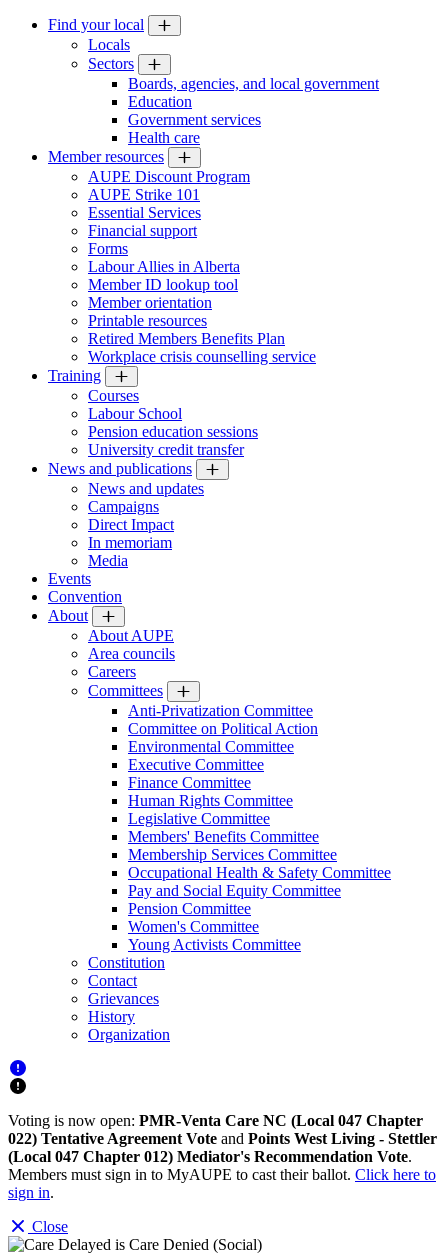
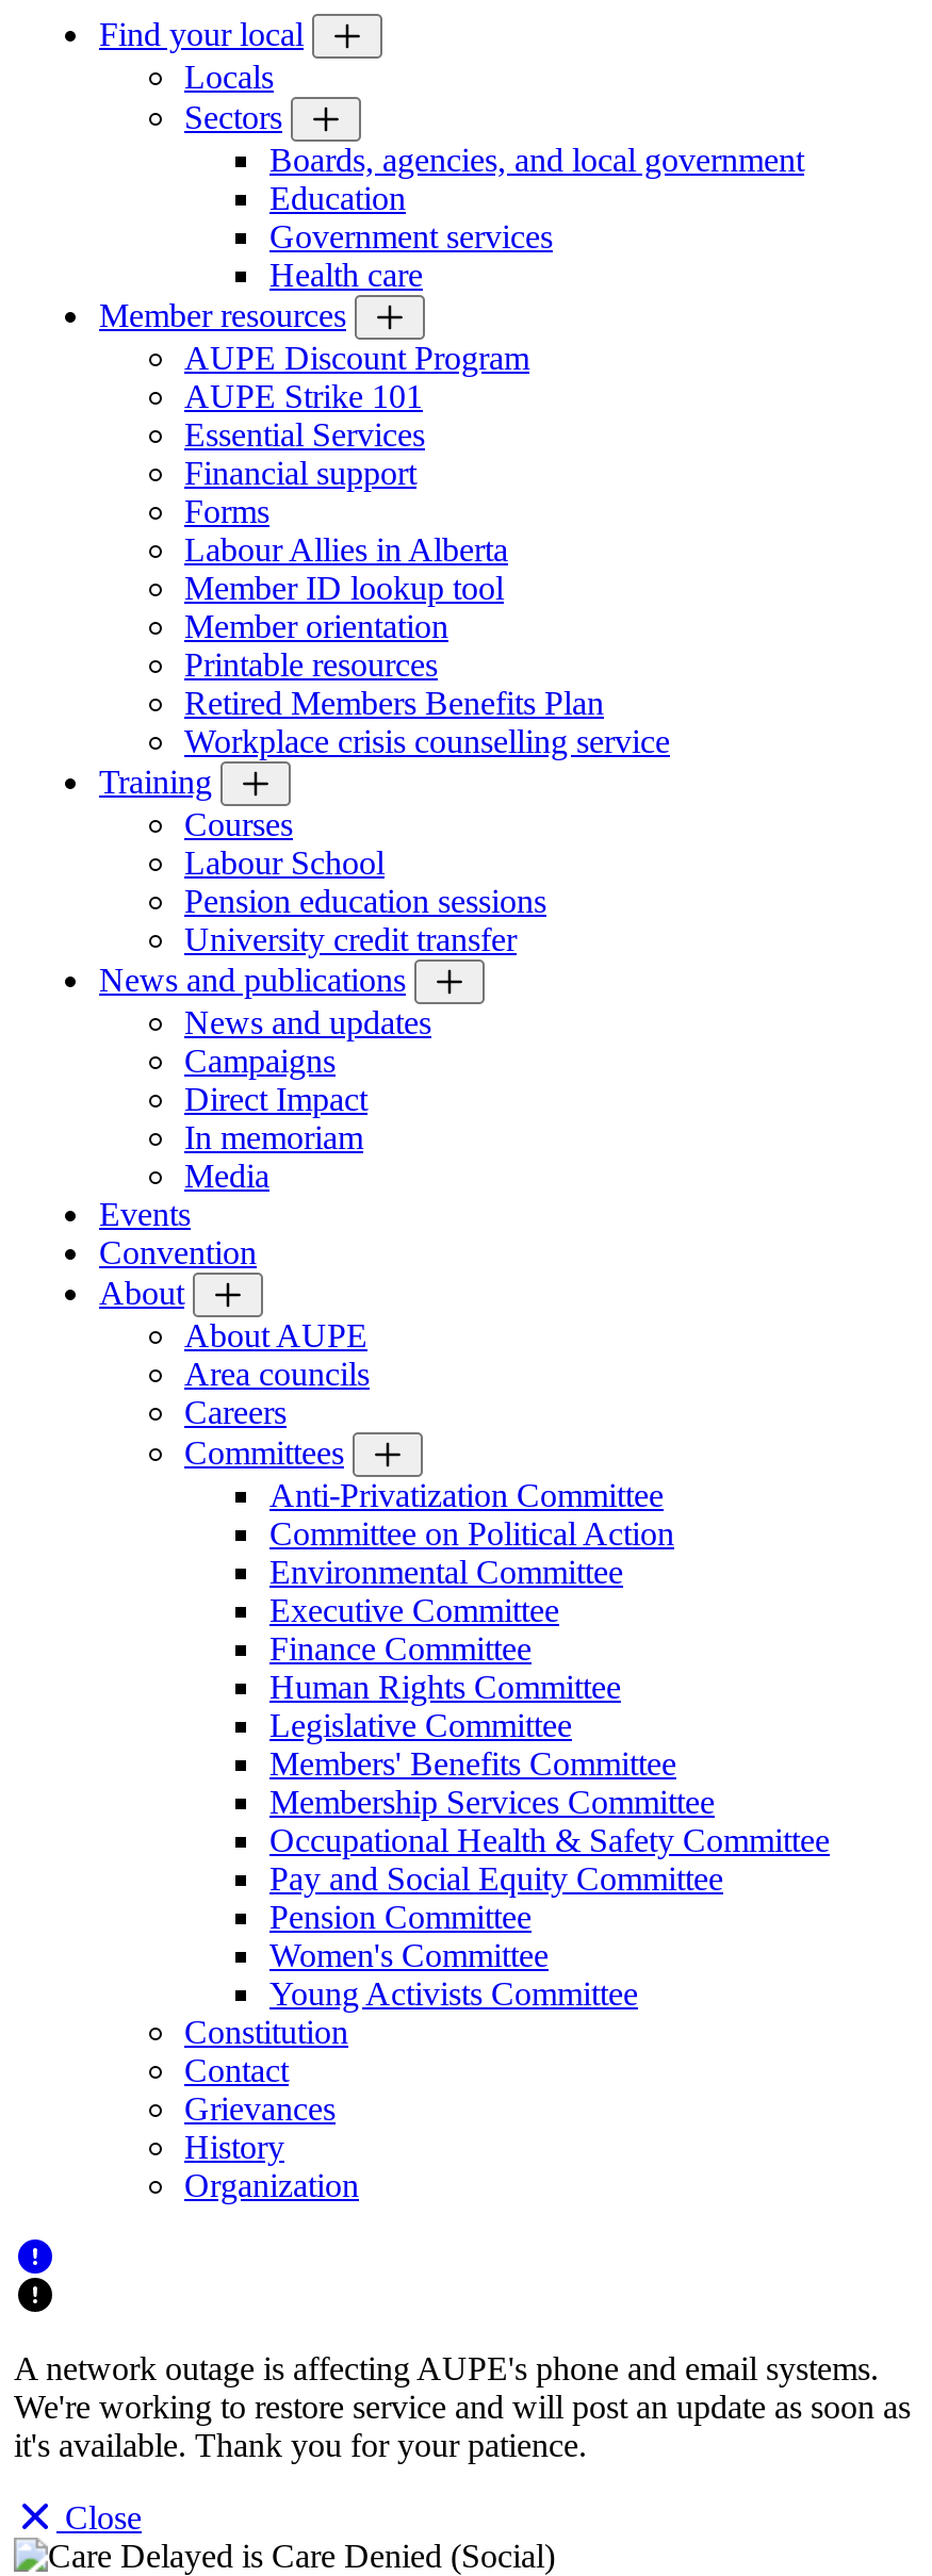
- Voting is now open: PMR-Venta Care NC (Local 047 Chapter
- 022) Tentative Agreement Vote and Points West Living - Stettler
- (Local 047 Chapter 012) Mediator's Recommendation Vote.
- Members must sign in to MyAUPE to cast their ballot. Click here to
- sign in.
+ A network outage is affecting AUPE's phone and email systems.
+ We're working to restore service and will post an update as soon as
+ it's available. Thank you for your patience.
